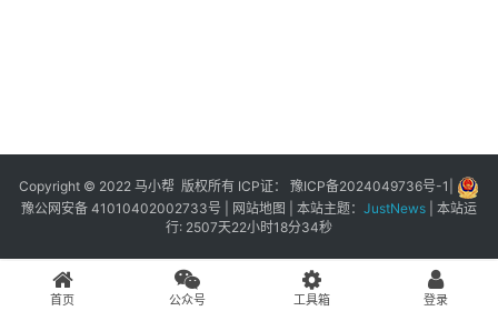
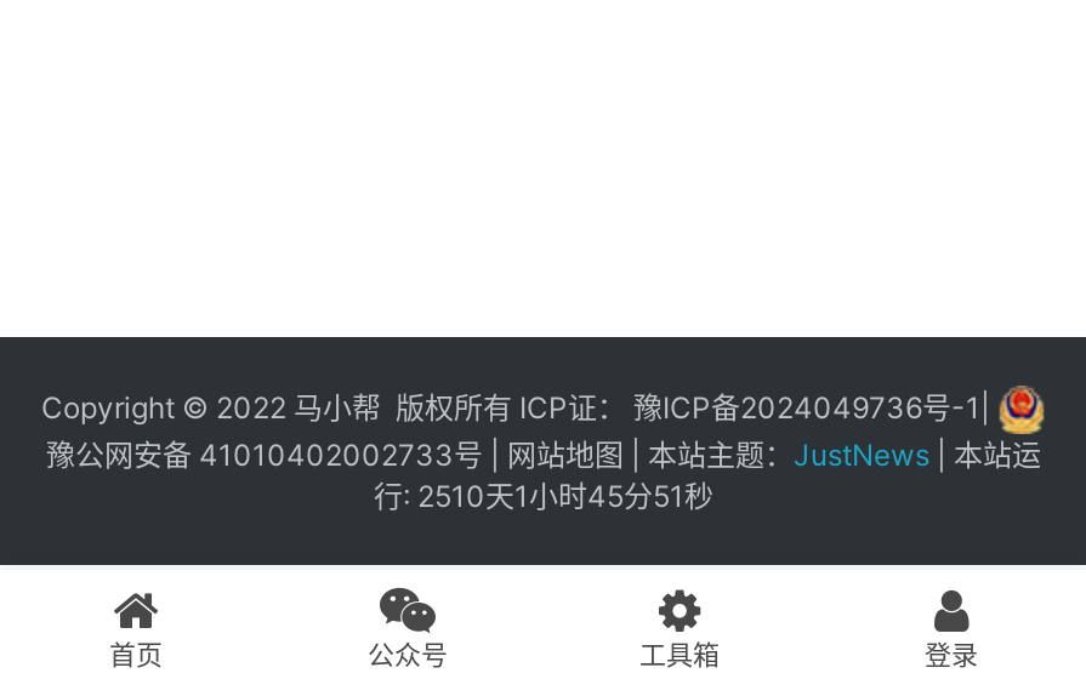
- 行: 2507天22小时18分34秒
+ 行: 2510天1小时45分51秒
